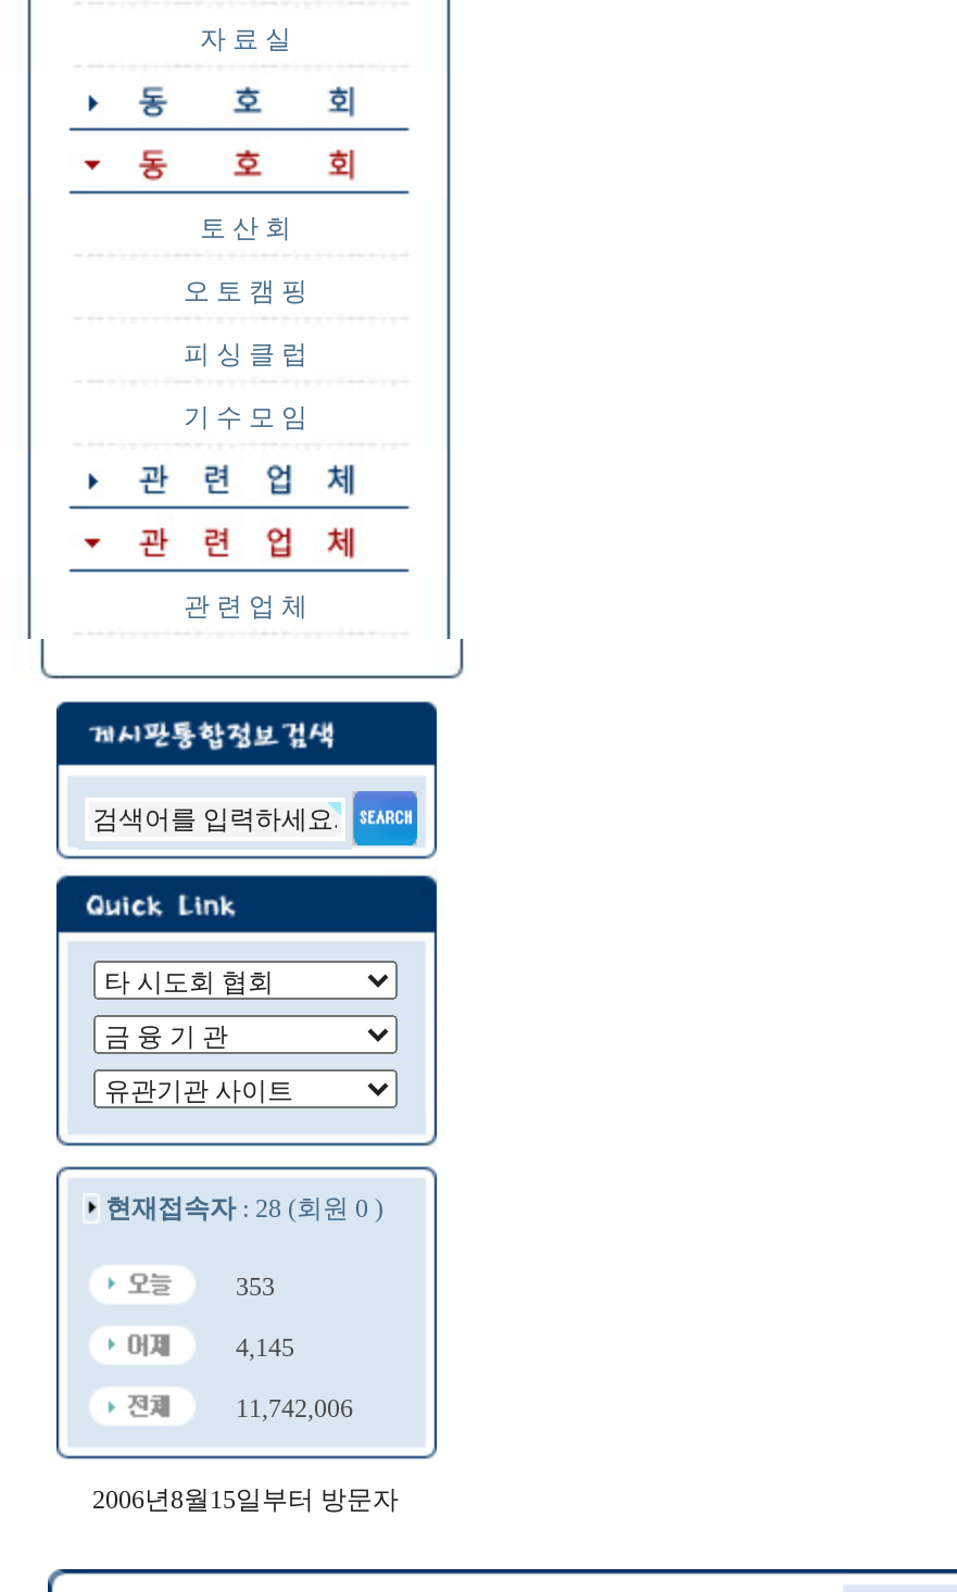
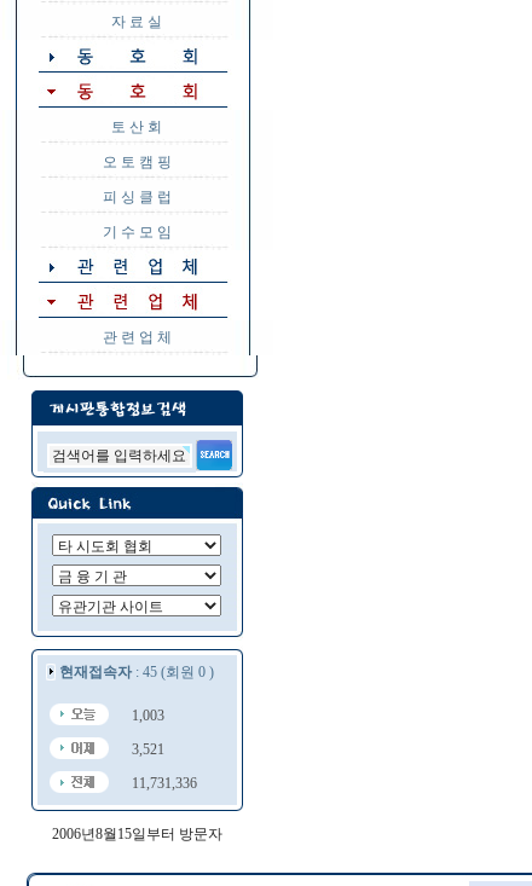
- 현재접속자: 28 (회원 0 )
+ 현재접속자: 45 (회원 0 )

- 353
+ 1,003

- 4,145
+ 3,521

- 11,742,006
+ 11,731,336
